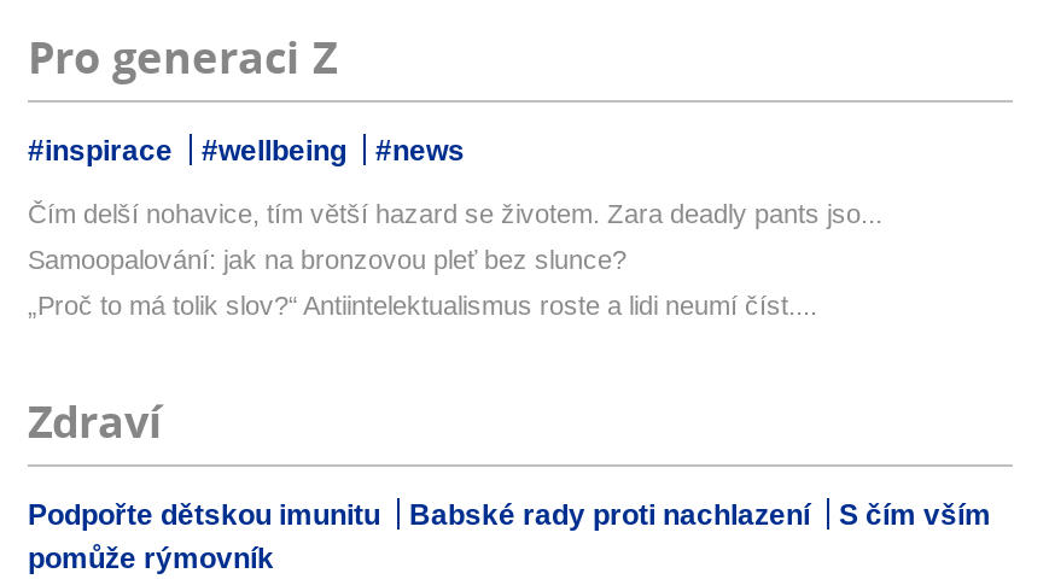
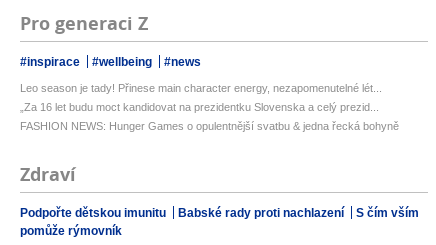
- Čím delší nohavice, tím větší hazard se životem. Zara deadly pants jso...
+ Leo season je tady! Přinese main character energy, nezapomenutelné lét...

- Samoopalování: jak na bronzovou pleť bez slunce?
+ „Za 16 let budu moct kandidovat na prezidentku Slovenska a celý prezid...

- „Proč to má tolik slov?“ Antiintelektualismus roste a lidi neumí číst....
+ FASHION NEWS: Hunger Games o opulentnější svatbu & jedna řecká bohyně
